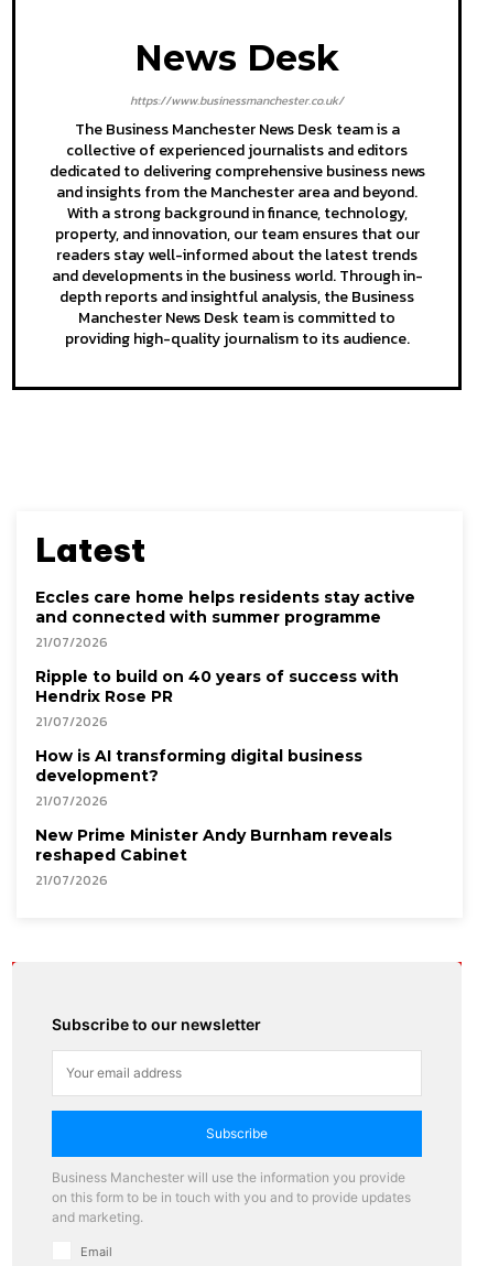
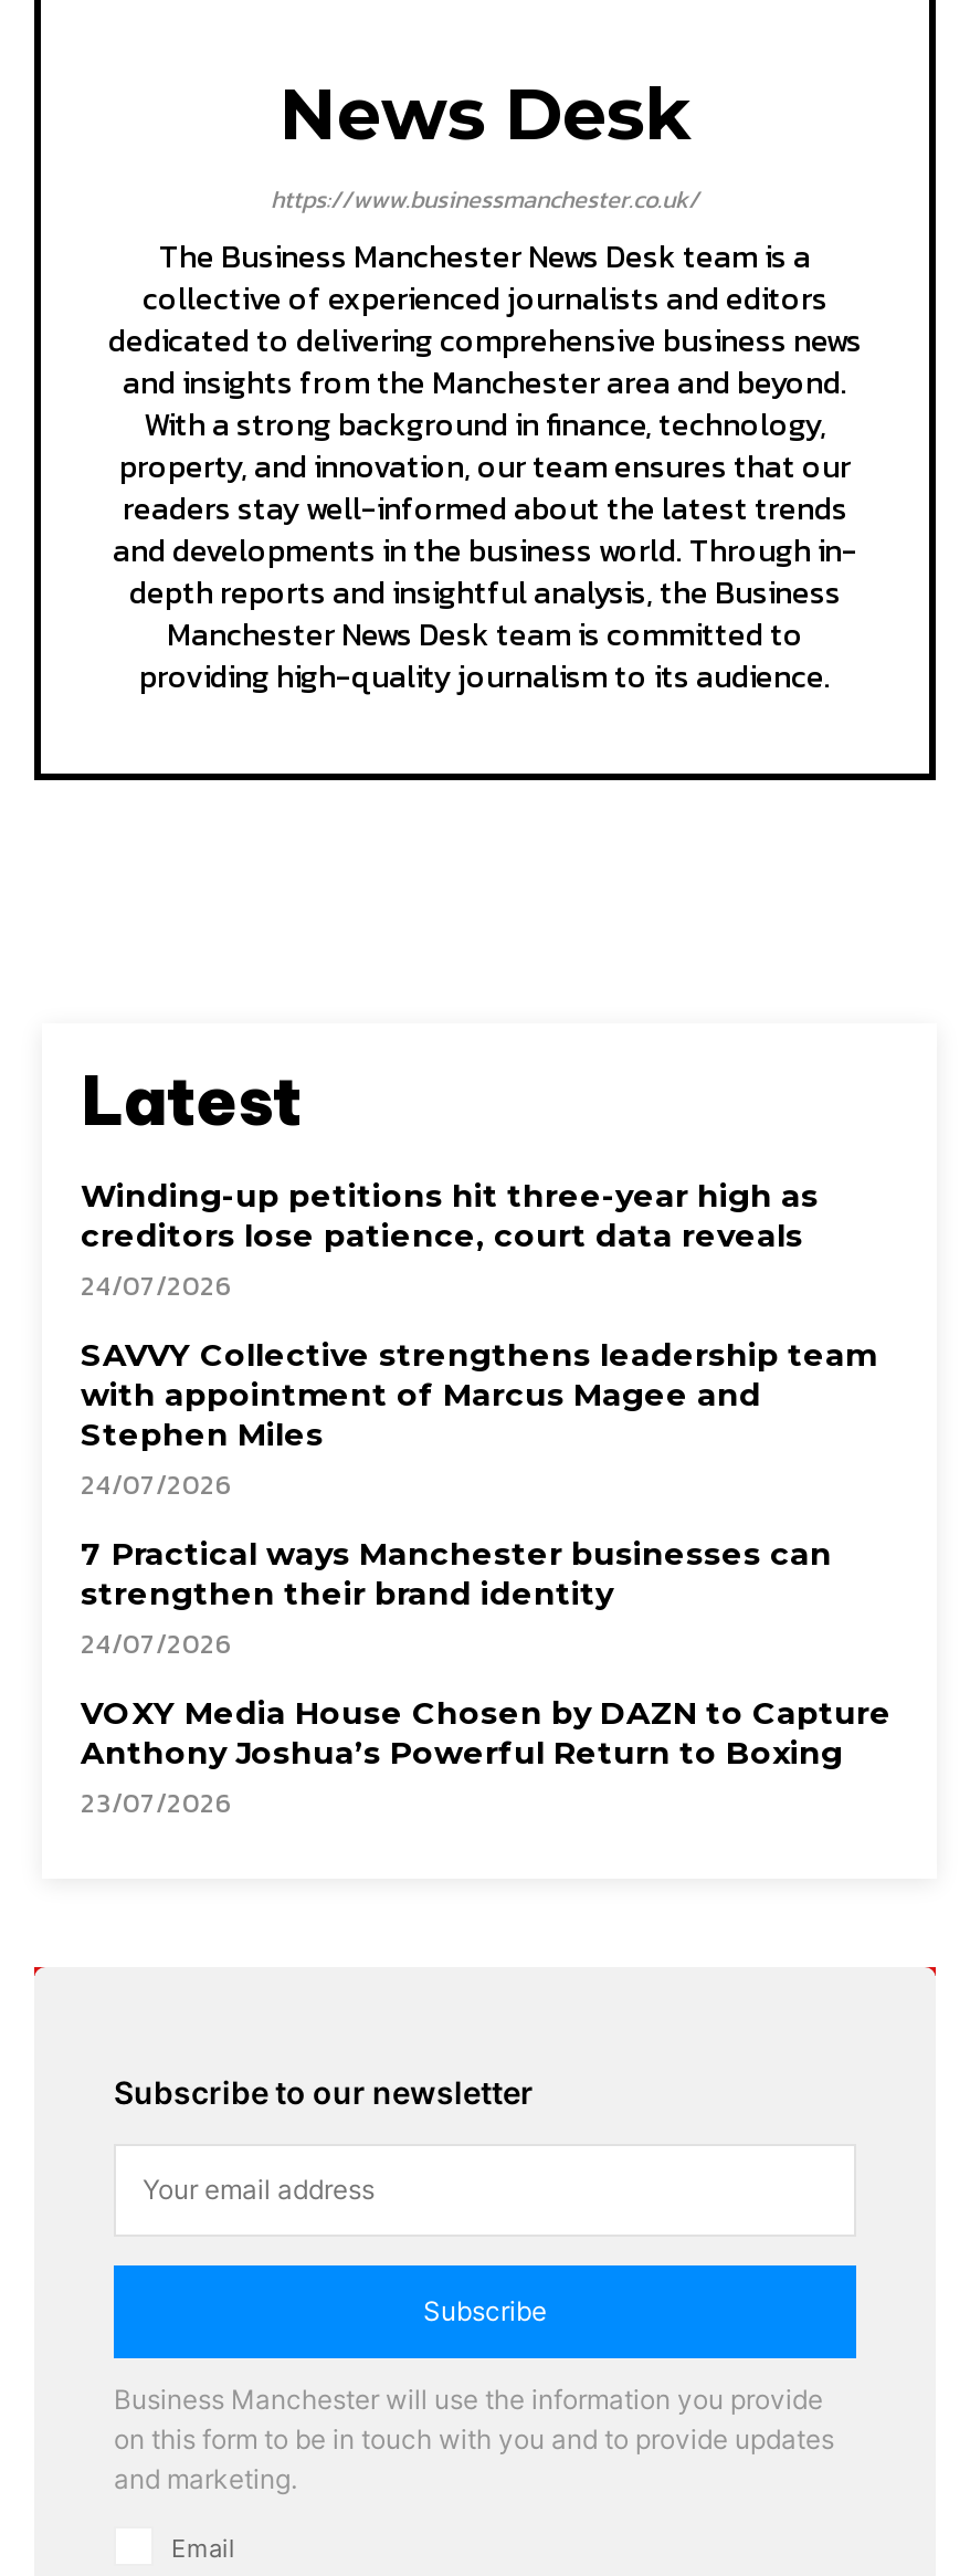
- Eccles care home helps residents stay active
- and connected with summer programme
- 21/07/2026
+ Winding-up petitions hit three-year high as
+ creditors lose patience, court data reveals
+ 24/07/2026

- Ripple to build on 40 years of success with
- Hendrix Rose PR
- 21/07/2026
+ SAVVY Collective strengthens leadership team
+ with appointment of Marcus Magee and
+ Stephen Miles
+ 24/07/2026

- How is AI transforming digital business
- development?
- 21/07/2026
+ 7 Practical ways Manchester businesses can
+ strengthen their brand identity
+ 24/07/2026

- New Prime Minister Andy Burnham reveals
- reshaped Cabinet
- 21/07/2026
+ VOXY Media House Chosen by DAZN to Capture
+ Anthony Joshua’s Powerful Return to Boxing
+ 23/07/2026
